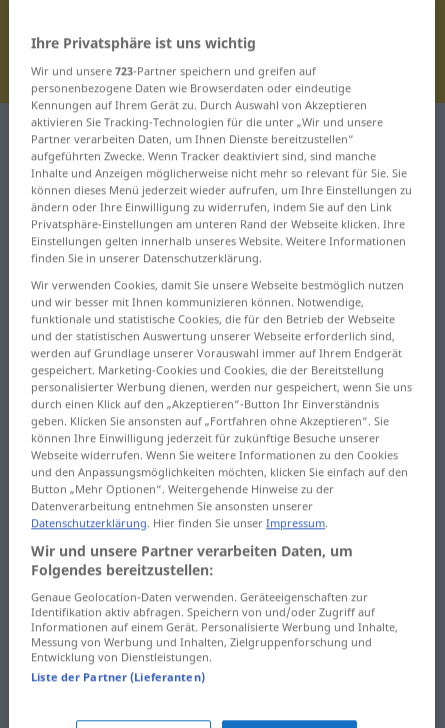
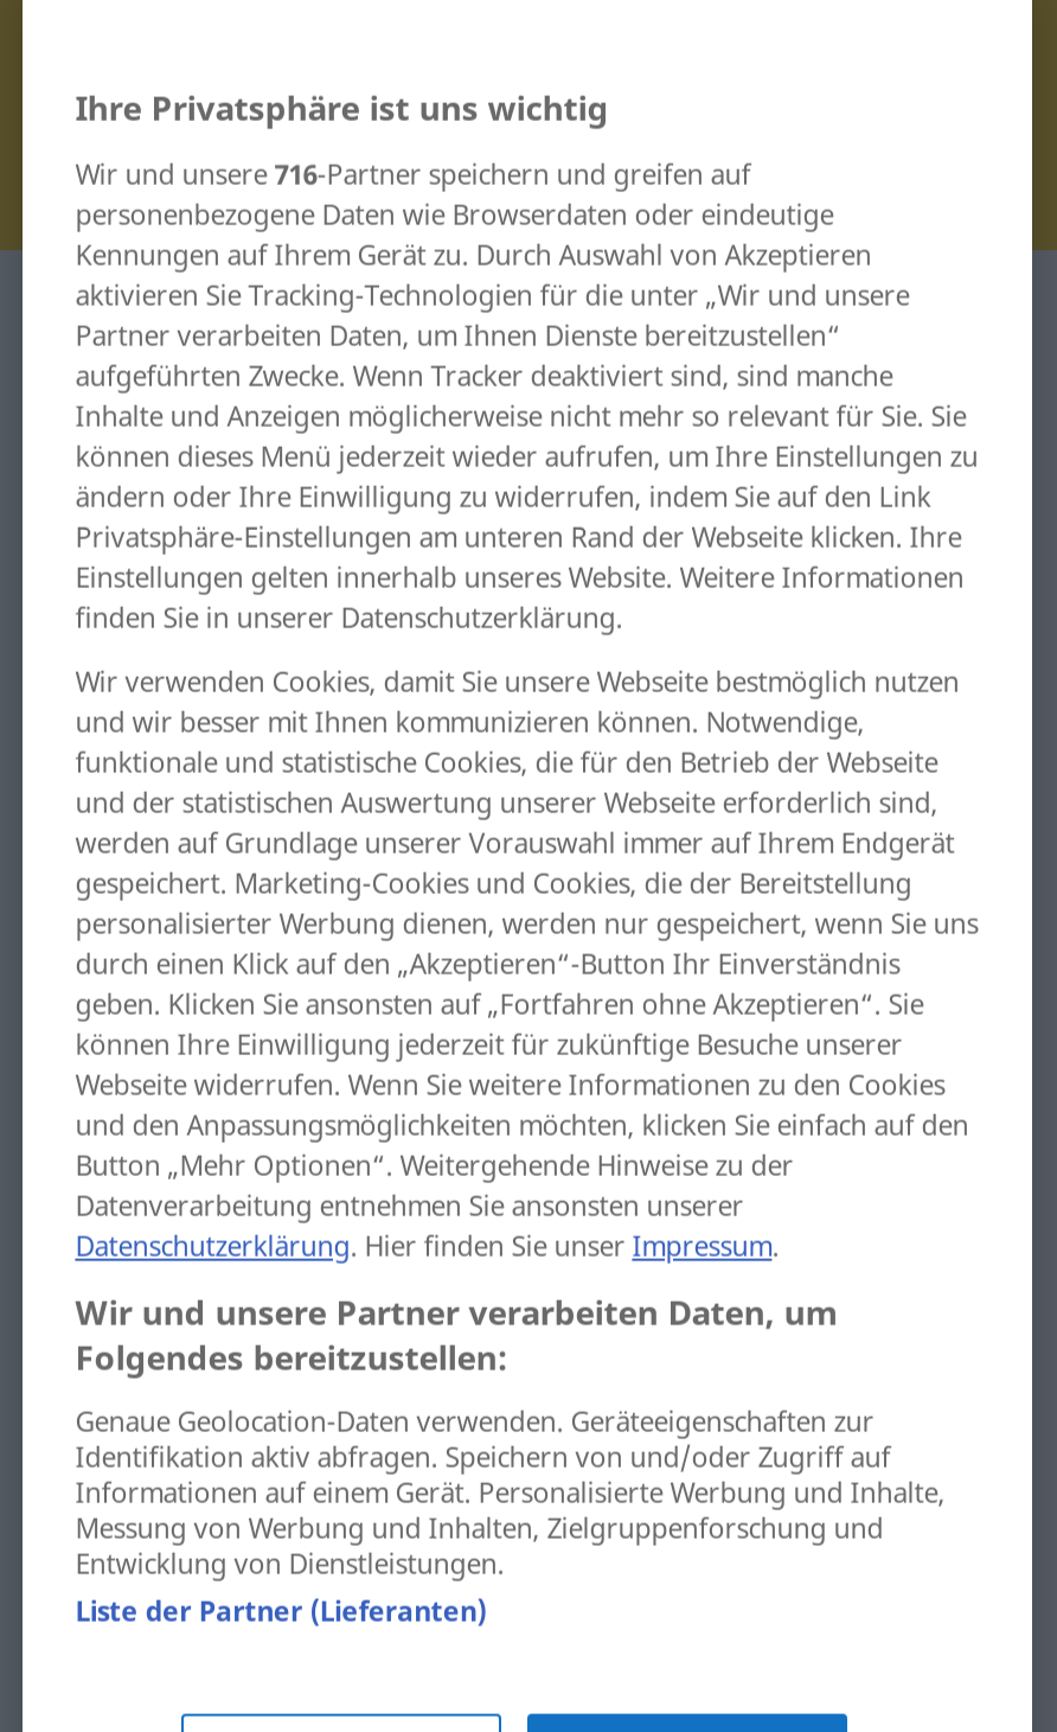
- Wir und unsere 723-Partner speichern und greifen auf
+ Wir und unsere 716-Partner speichern und greifen auf
